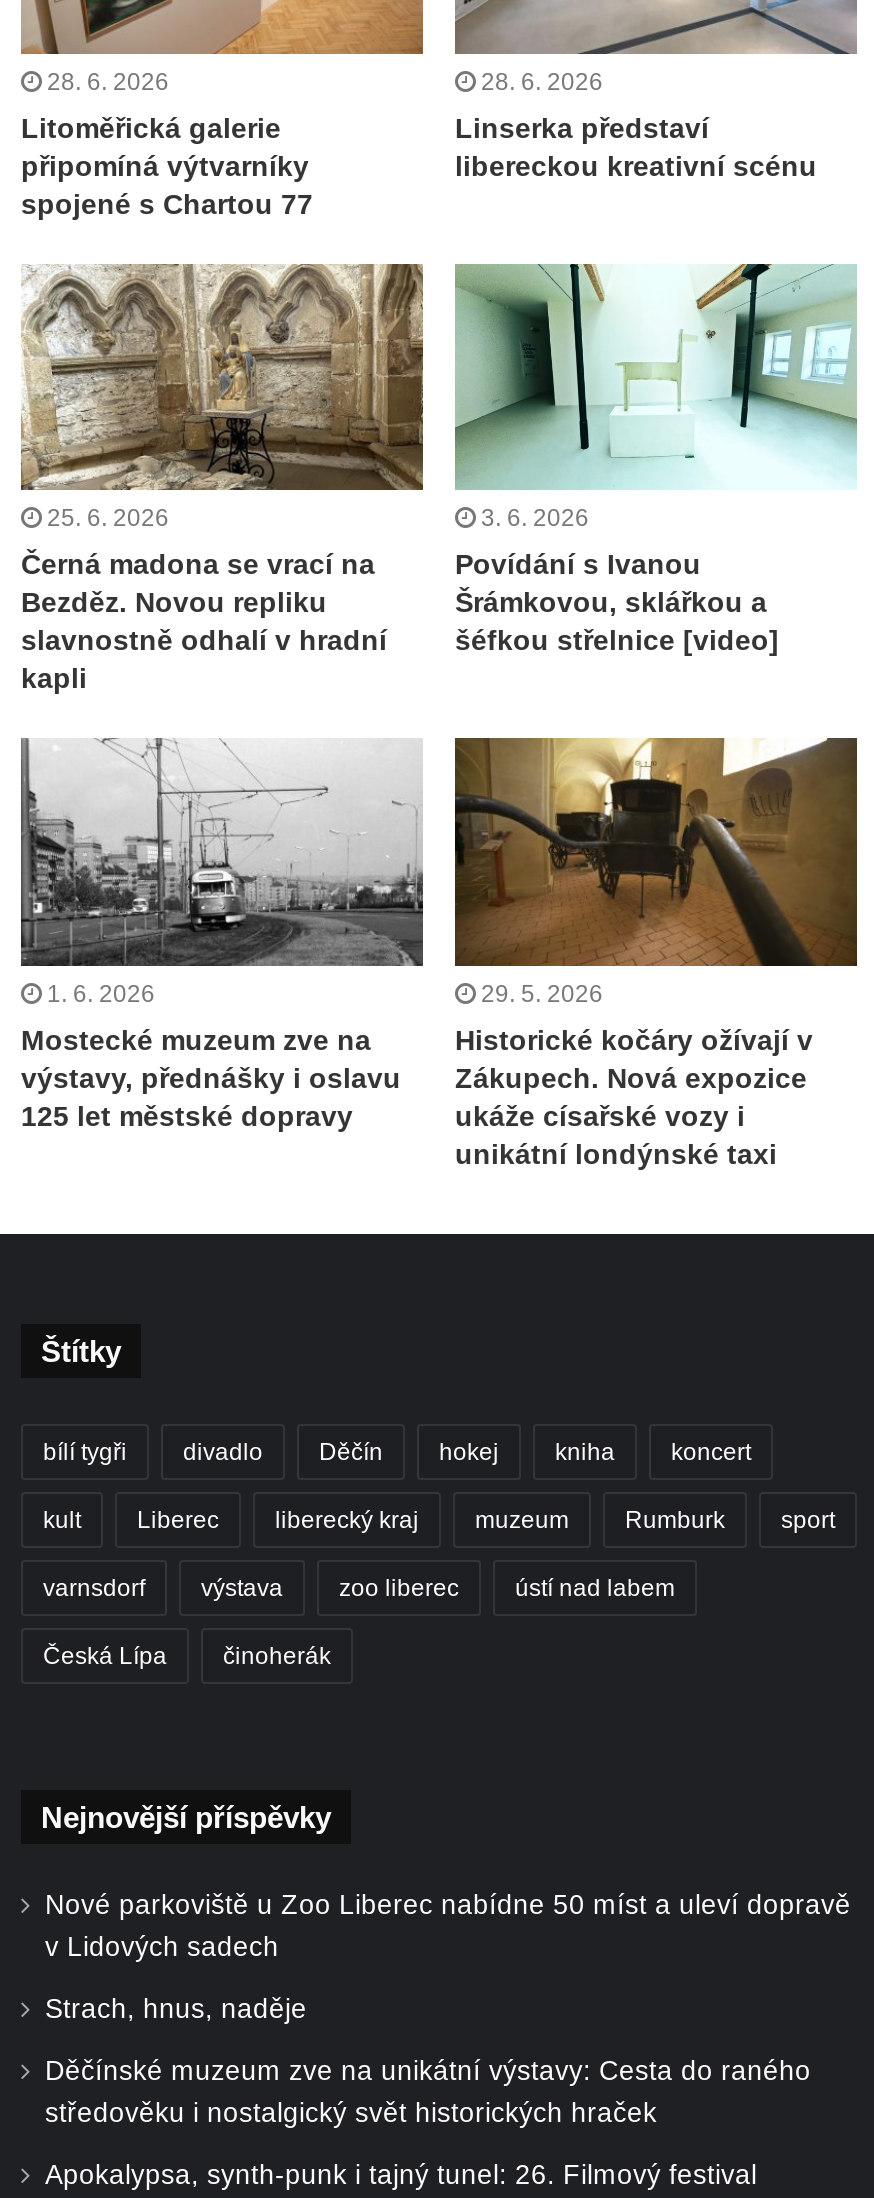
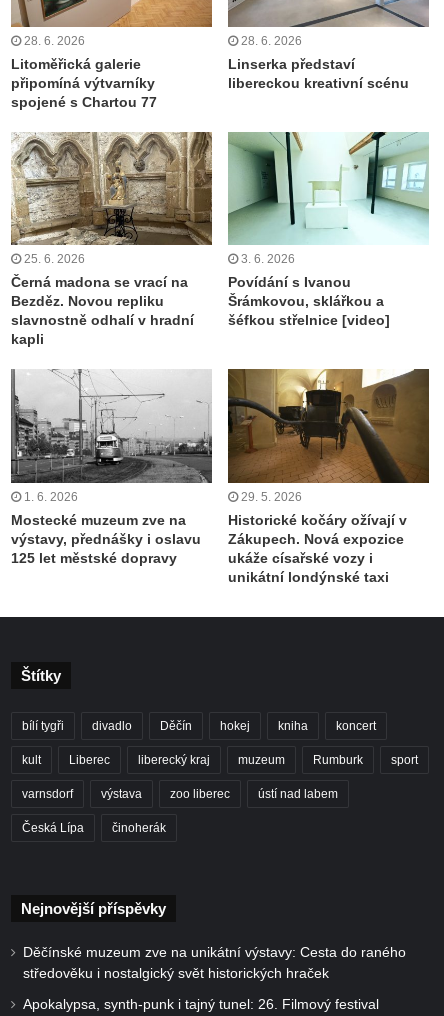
- Nové parkoviště u Zoo Liberec nabídne 50 míst a uleví dopravě
- v Lidových sadech
- Strach, hnus, naděje
